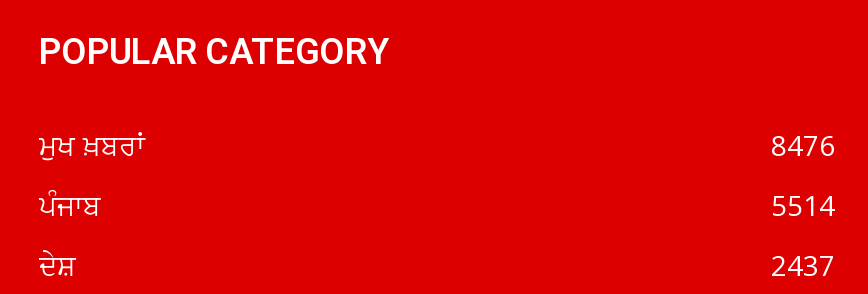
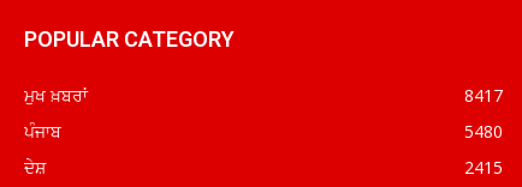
- 8476
+ 8417

- 5514
+ 5480

- 2437
+ 2415
